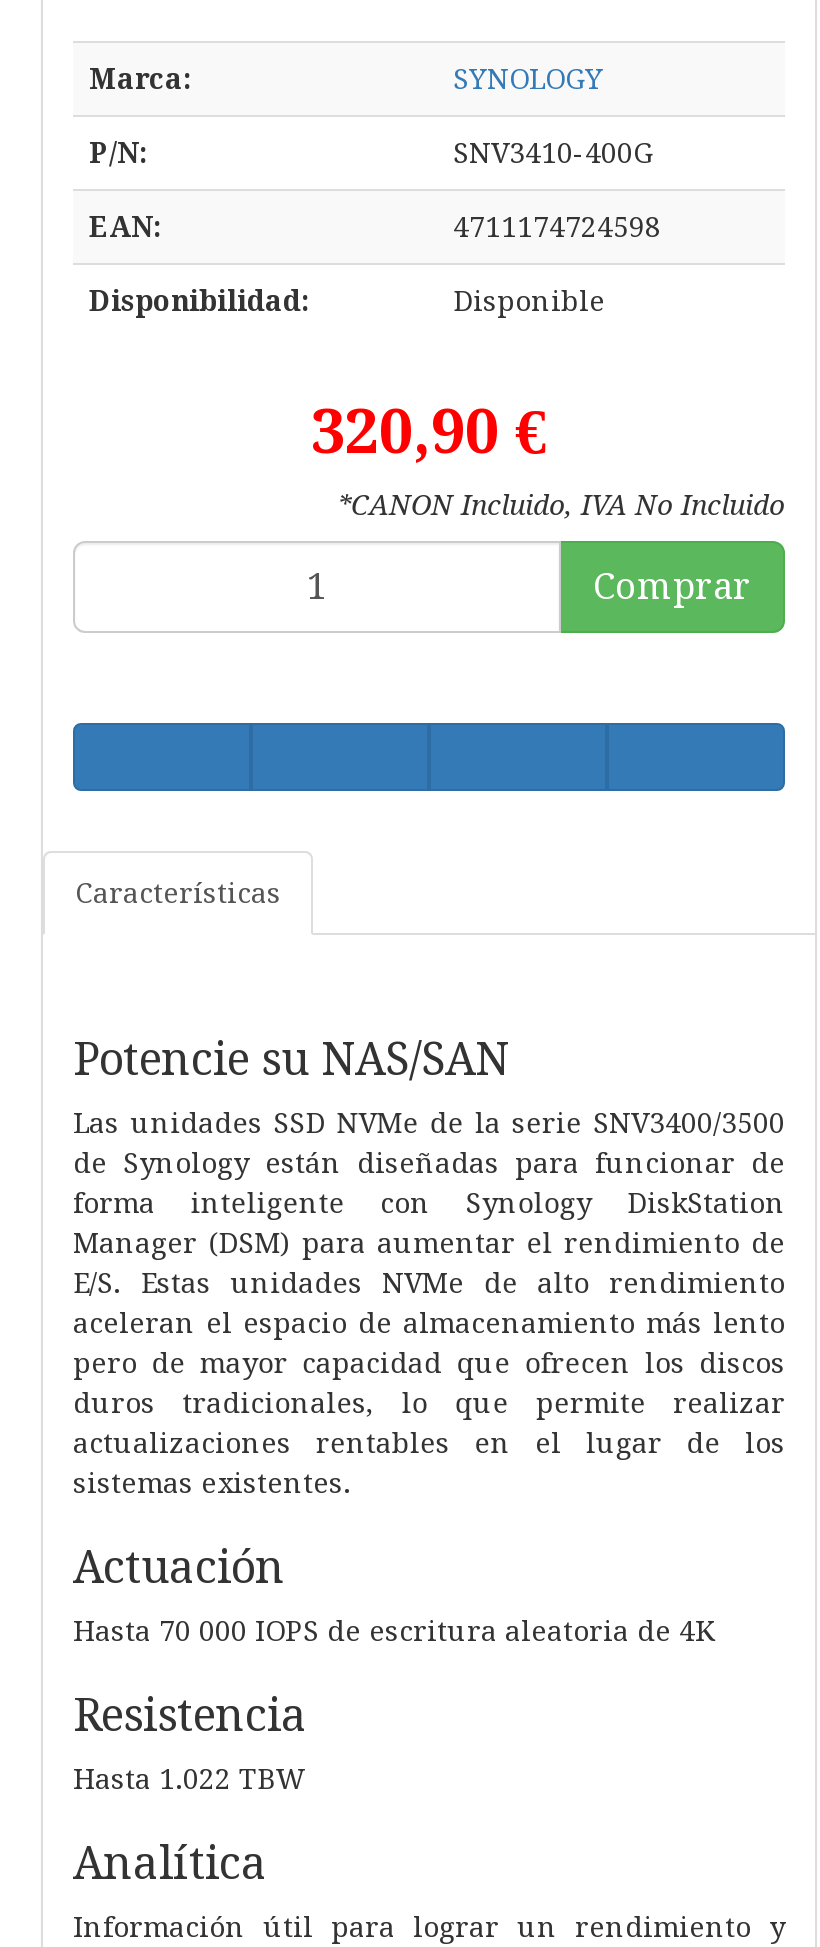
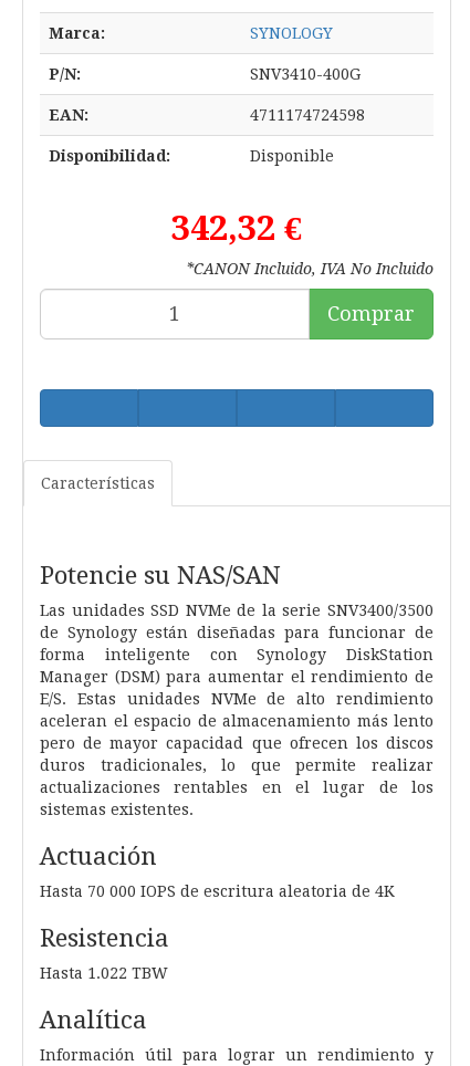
- 320,90 €
+ 342,32 €
